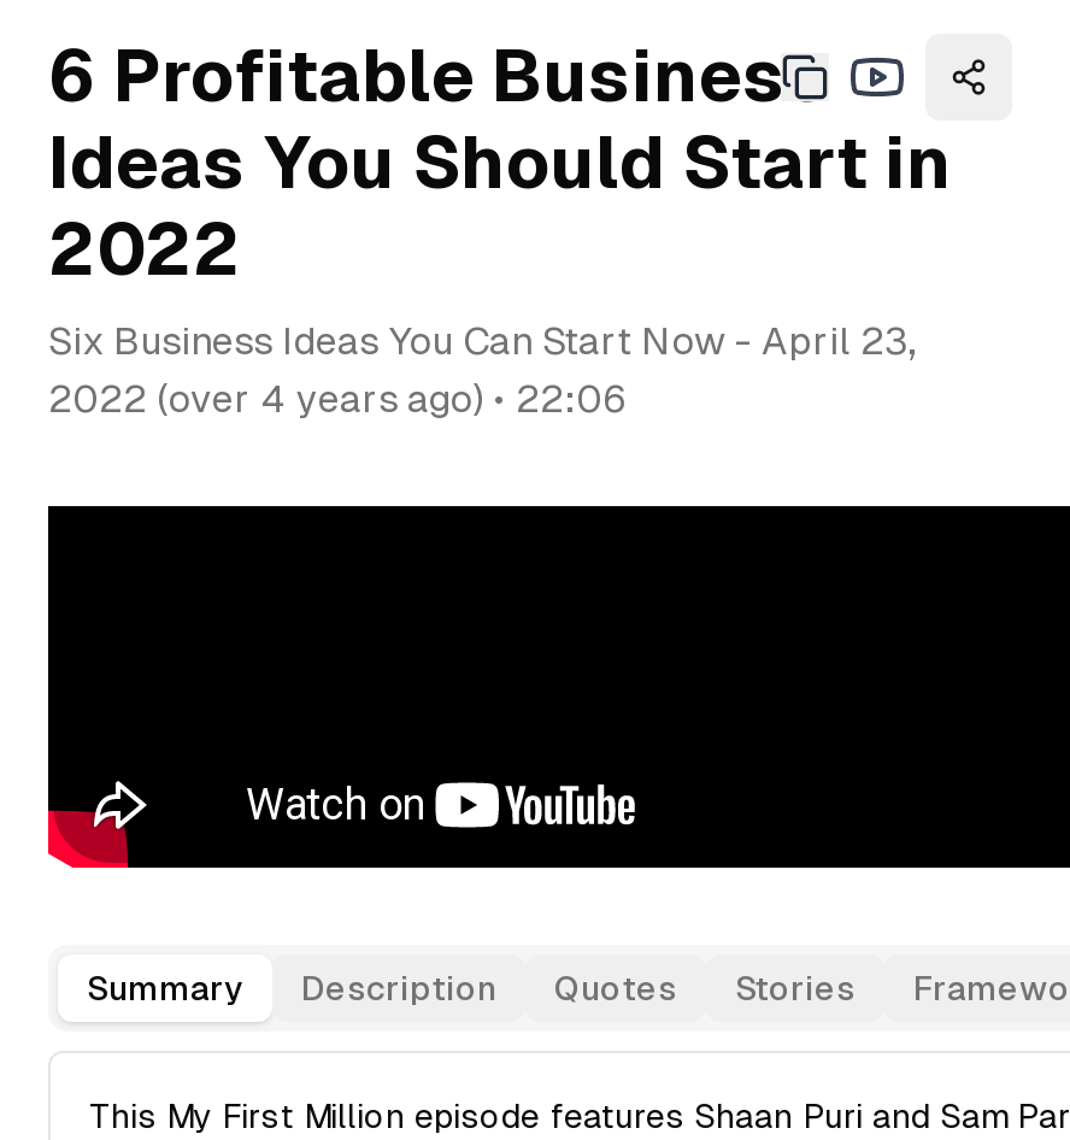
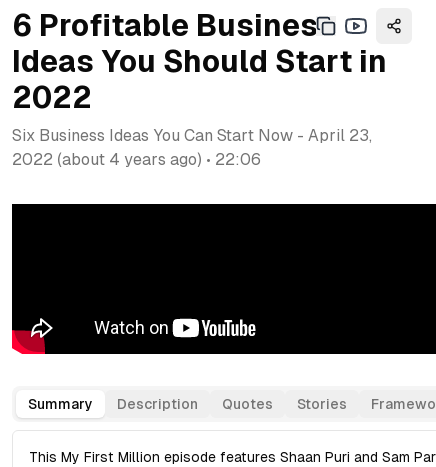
- 2022 (over 4 years ago) • 22:06
+ 2022 (about 4 years ago) • 22:06
